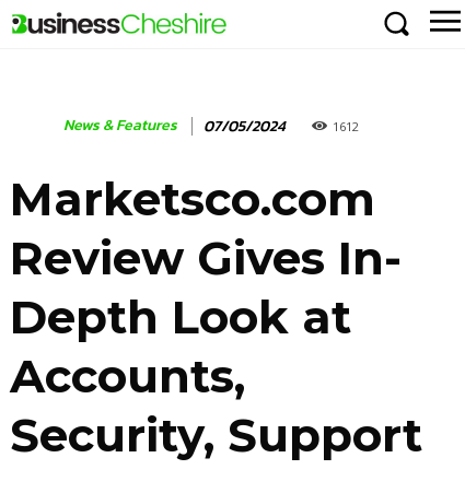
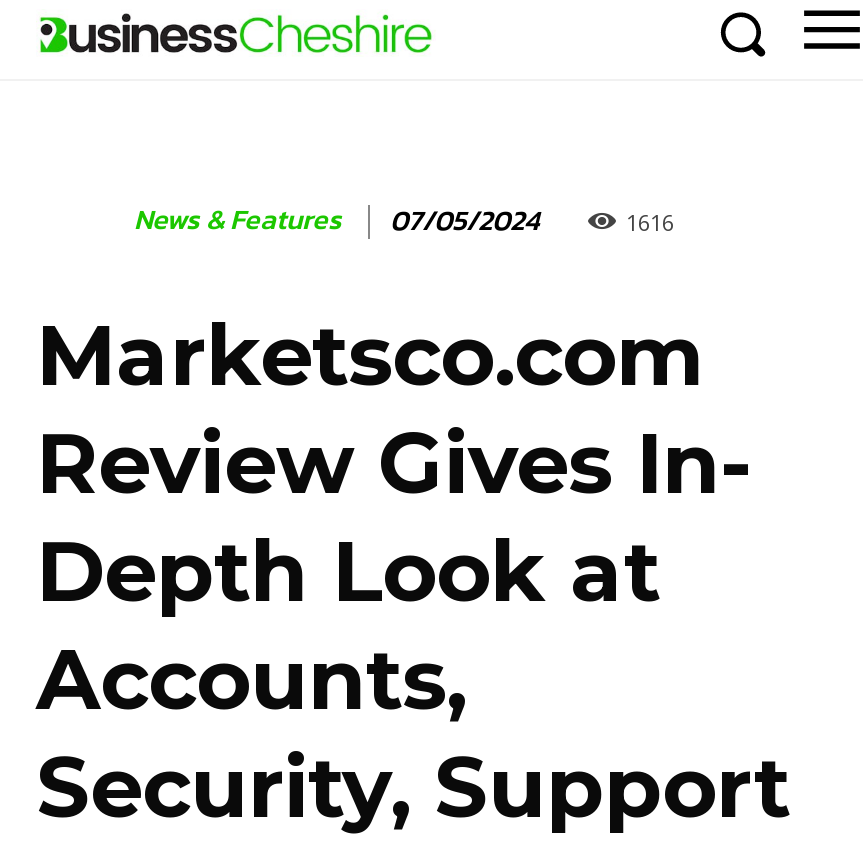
- 1612
+ 1616
